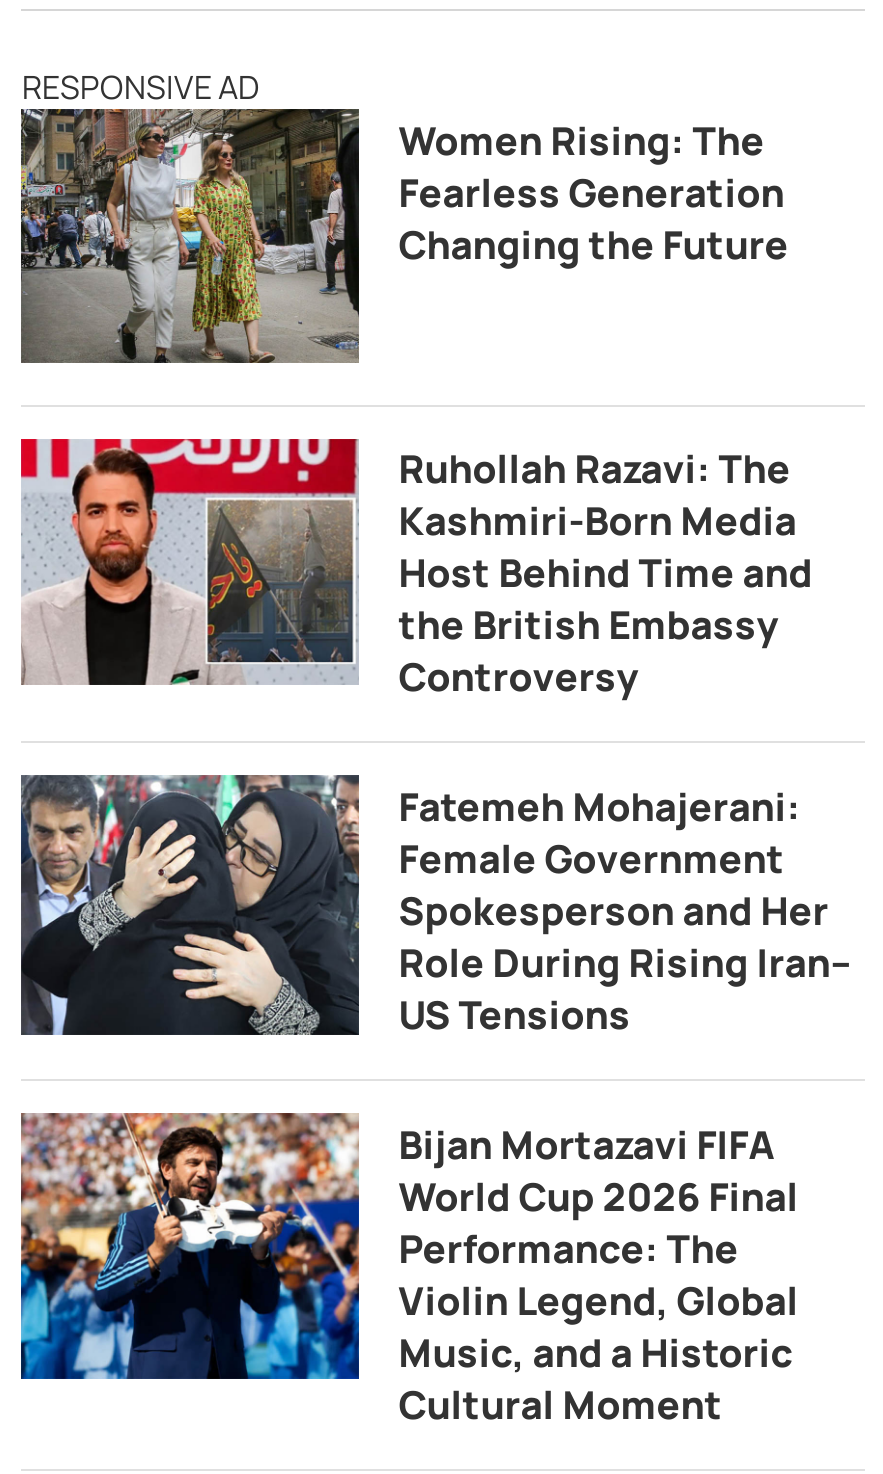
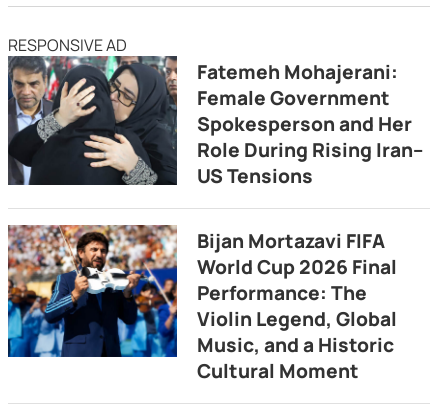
- [image]
- Women Rising: The
- Fearless Generation
- Changing the Future

- [image]
- Ruhollah Razavi: The
- Kashmiri-Born Media
- Host Behind Time and
- the British Embassy
- Controversy
